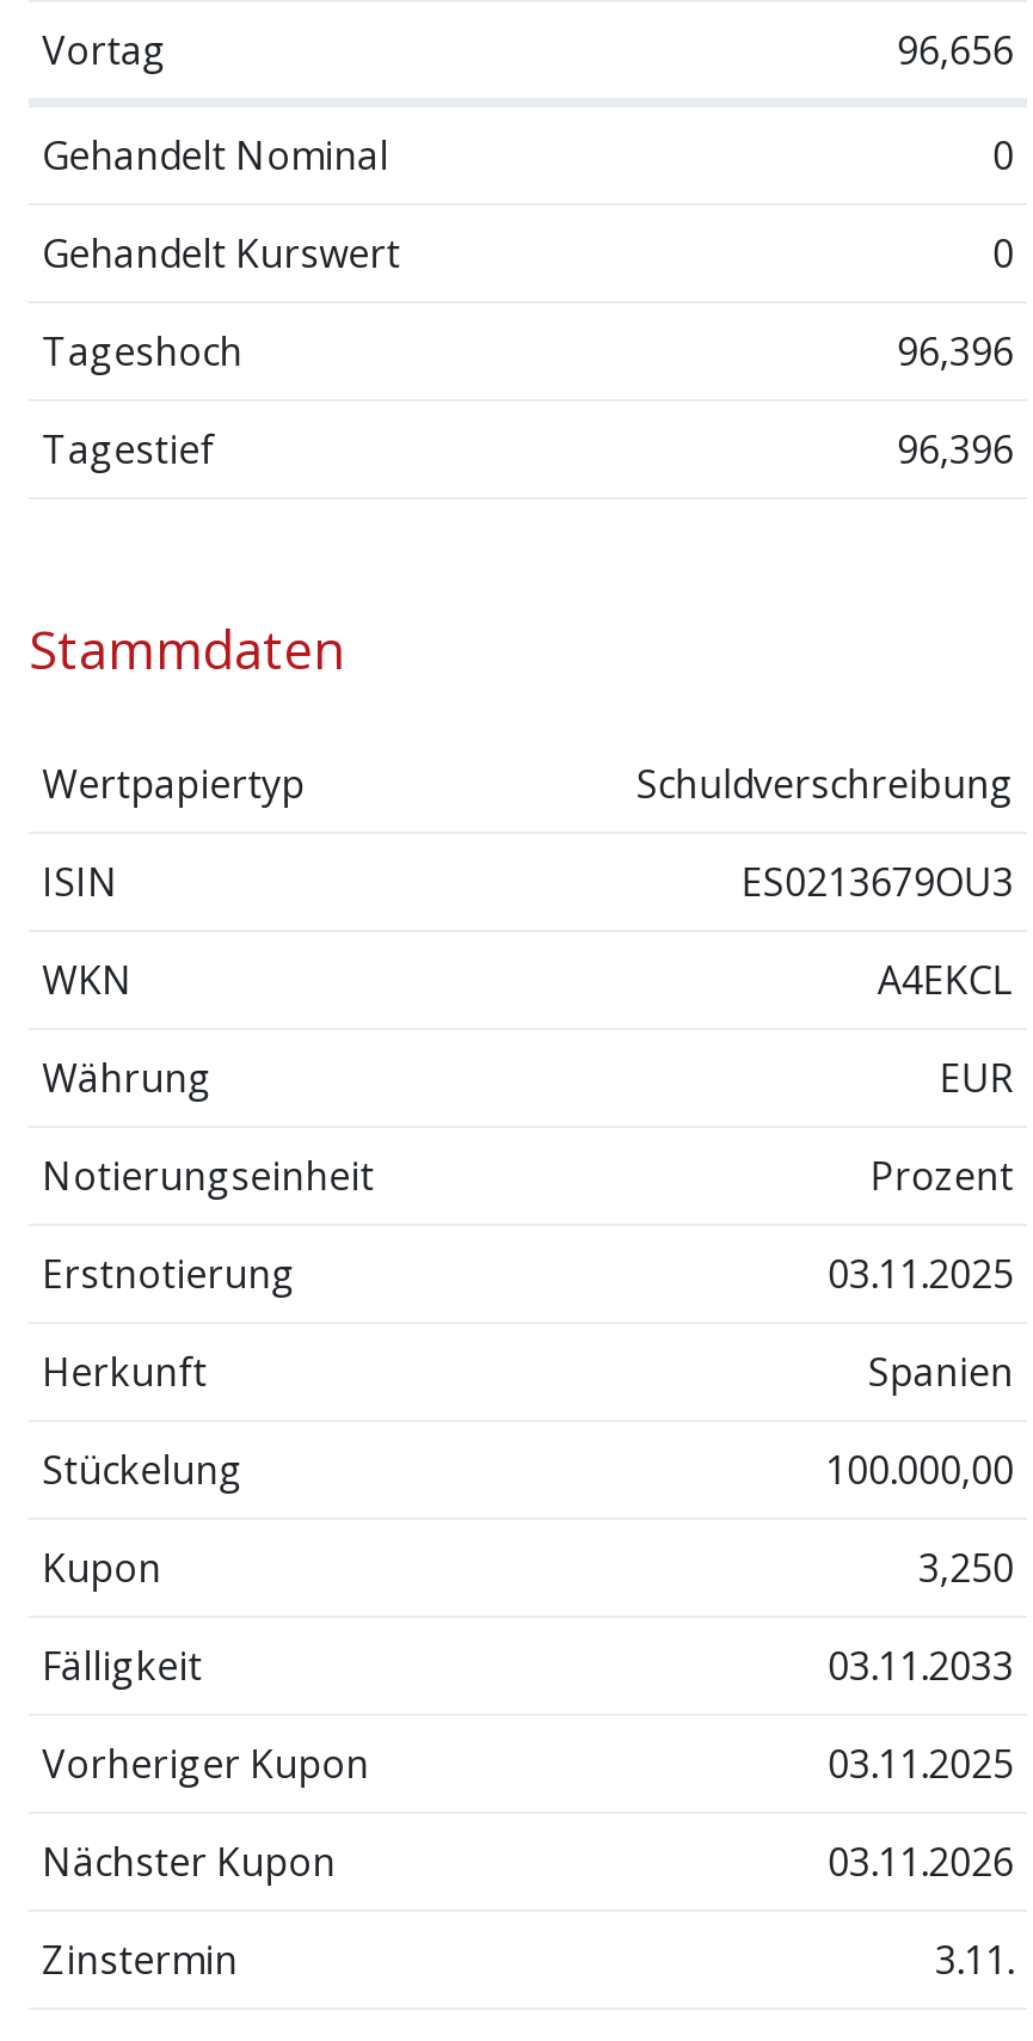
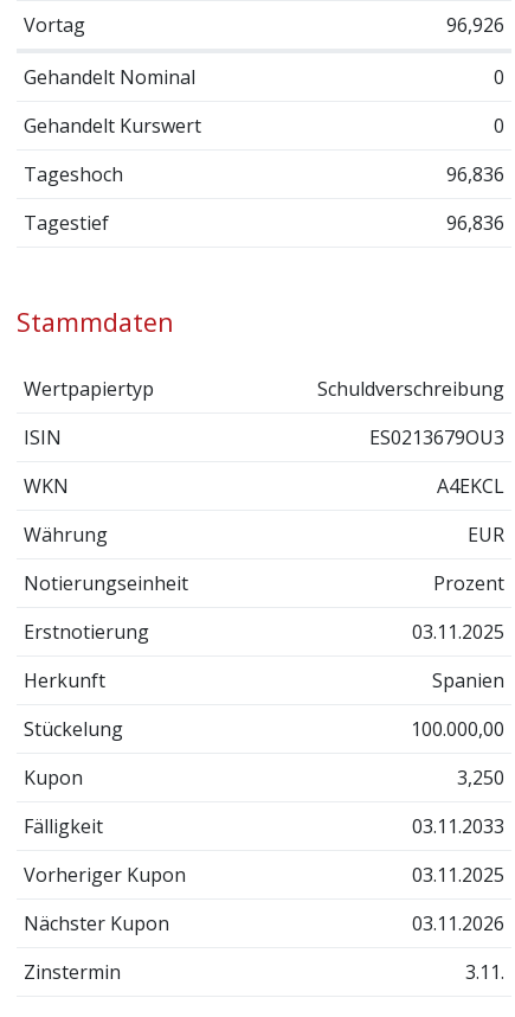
- 96,656
+ 96,926

- 96,396
+ 96,836

- 96,396
+ 96,836
